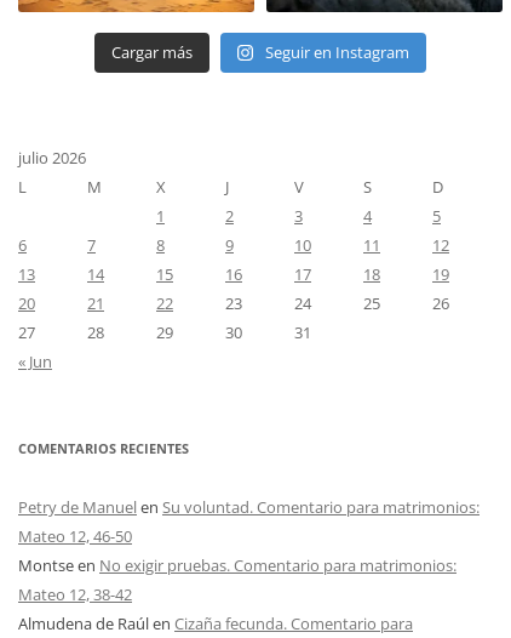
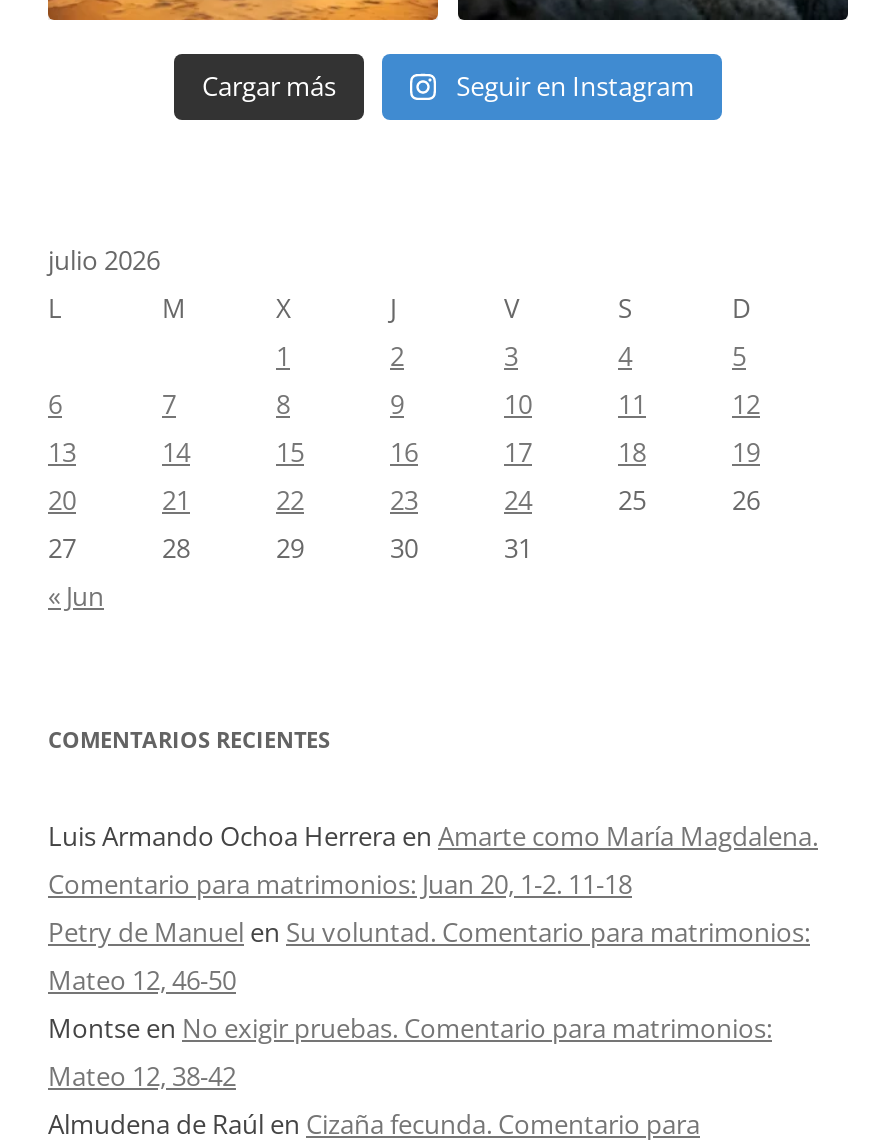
+ Luis Armando Ochoa Herrera en Amarte como María Magdalena.
+ Comentario para matrimonios: Juan 20, 1-2. 11-18
